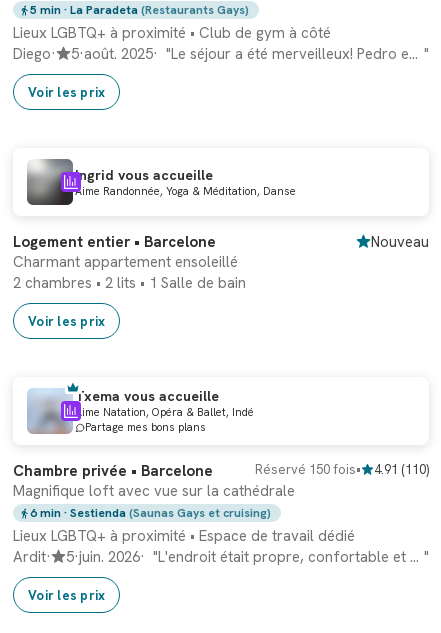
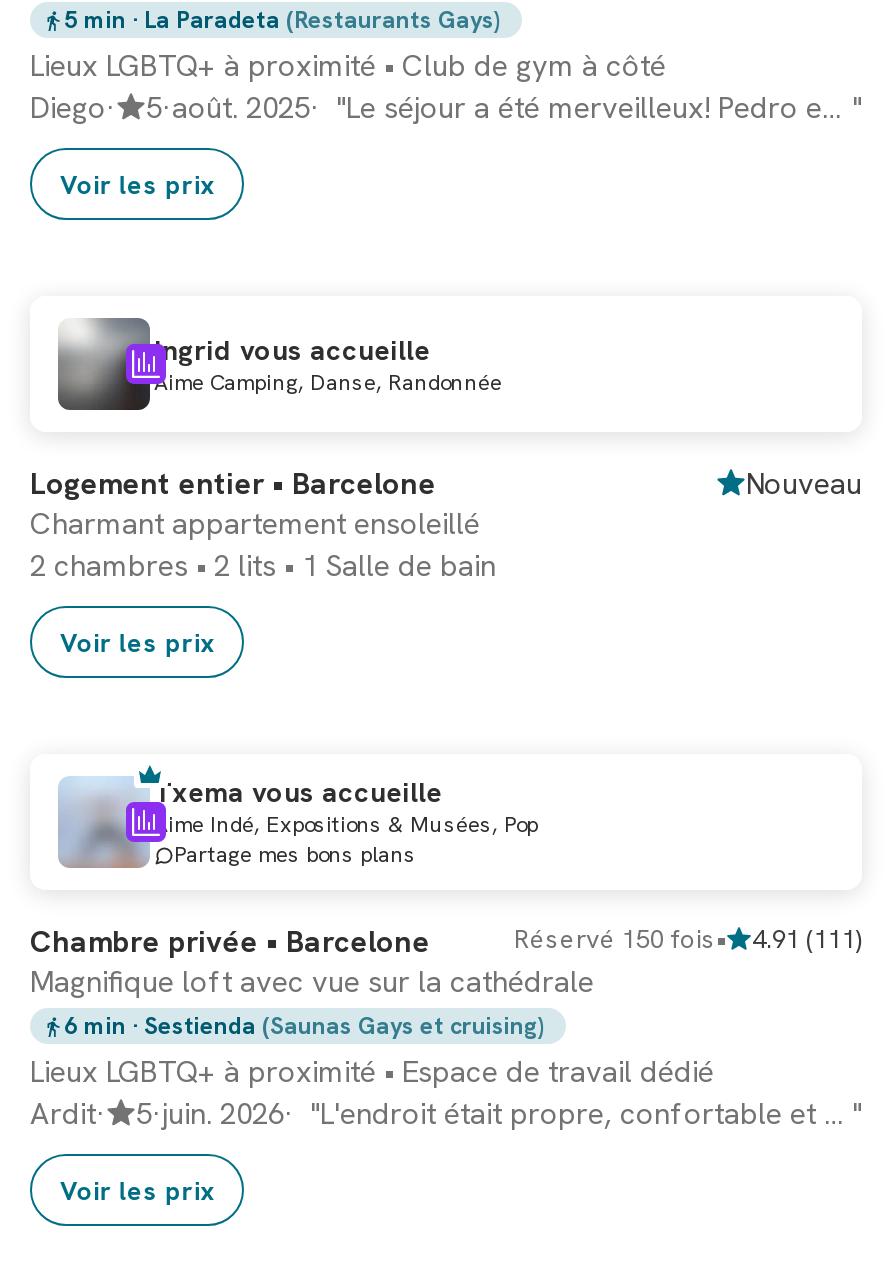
- Aime Randonnée, Yoga & Méditation, Danse
+ Aime Camping, Danse, Randonnée

- Aime Natation, Opéra & Ballet, Indé
+ Aime Indé, Expositions & Musées, Pop

- Réservé 150 fois • 4.91 (110)
+ Réservé 150 fois • 4.91 (111)
